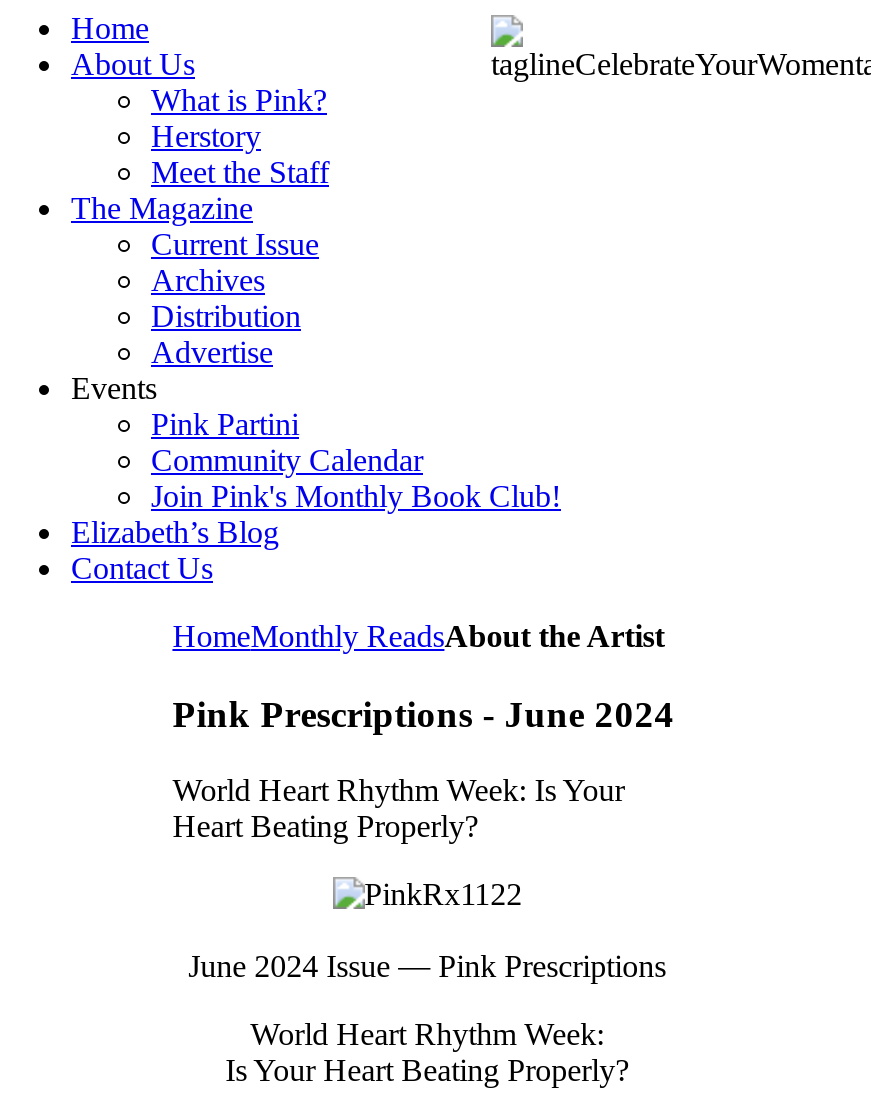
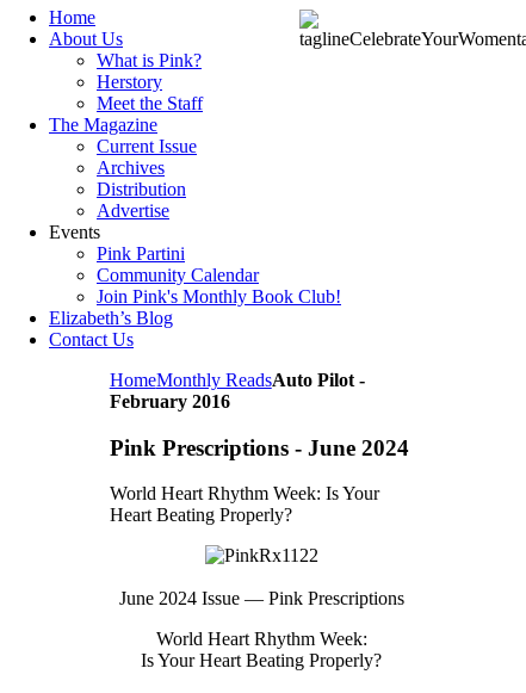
- HomeMonthly ReadsAbout the Artist
+ HomeMonthly ReadsAuto Pilot -
+ February 2016
